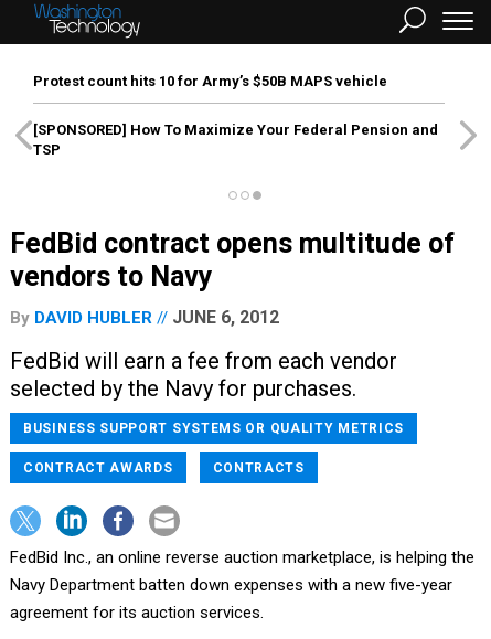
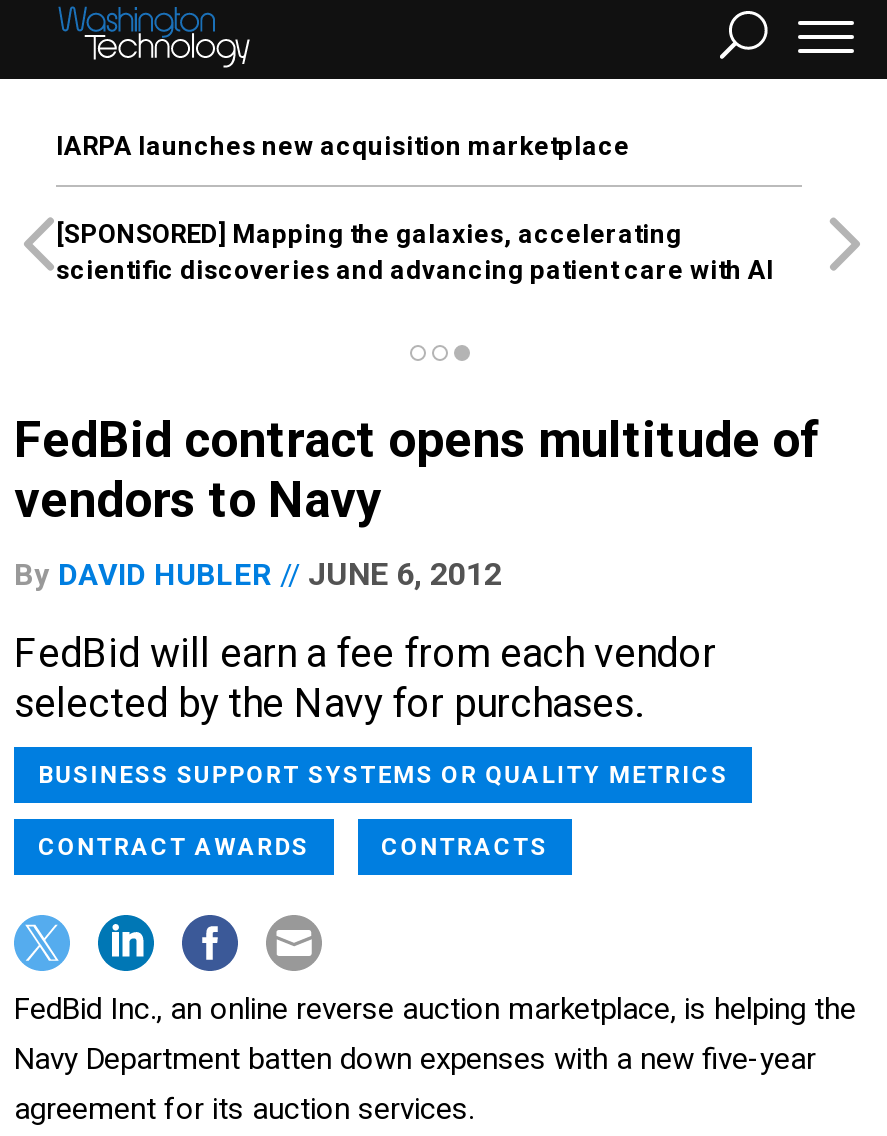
- Protest count hits 10 for Army’s $50B MAPS vehicle
+ IARPA launches new acquisition marketplace

- [SPONSORED] How To Maximize Your Federal Pension and
- TSP
+ [SPONSORED] Mapping the galaxies, accelerating
+ scientific discoveries and advancing patient care with AI
